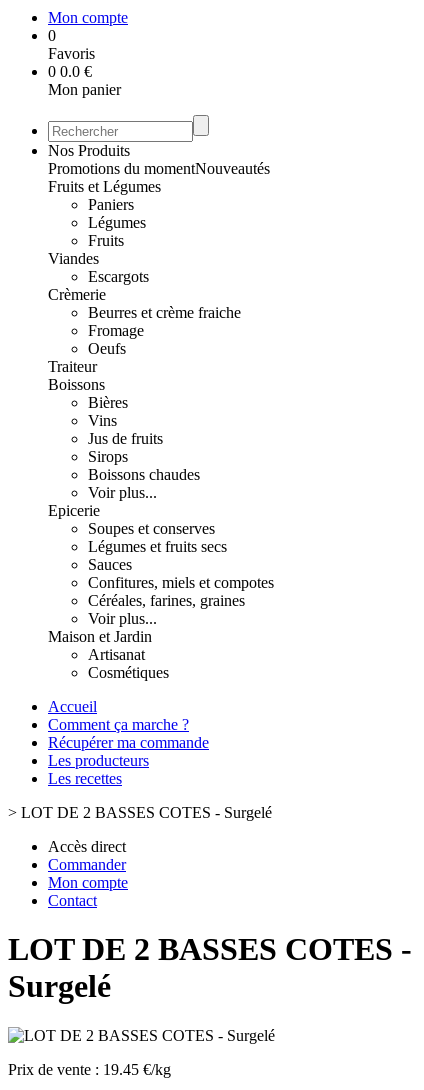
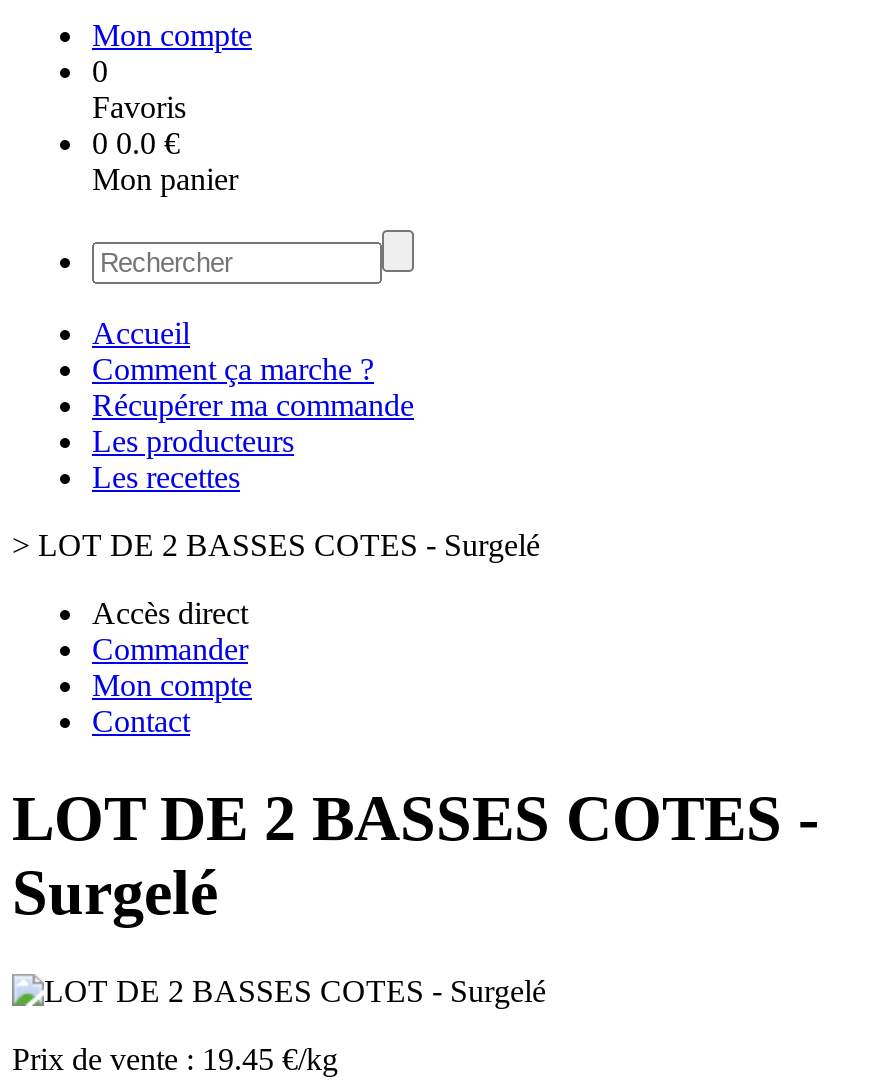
- Nos Produits
- Promotions du momentNouveautés
- Fruits et Légumes
- Paniers
- Légumes
- Fruits
- Viandes
- Escargots
- Crèmerie
- Beurres et crème fraiche
- Fromage
- Oeufs
- Traiteur
- Boissons
- Bières
- Vins
- Jus de fruits
- Sirops
- Boissons chaudes
- Voir plus...
- Epicerie
- Soupes et conserves
- Légumes et fruits secs
- Sauces
- Confitures, miels et compotes
- Céréales, farines, graines
- Voir plus...
- Maison et Jardin
- Artisanat
- Cosmétiques
